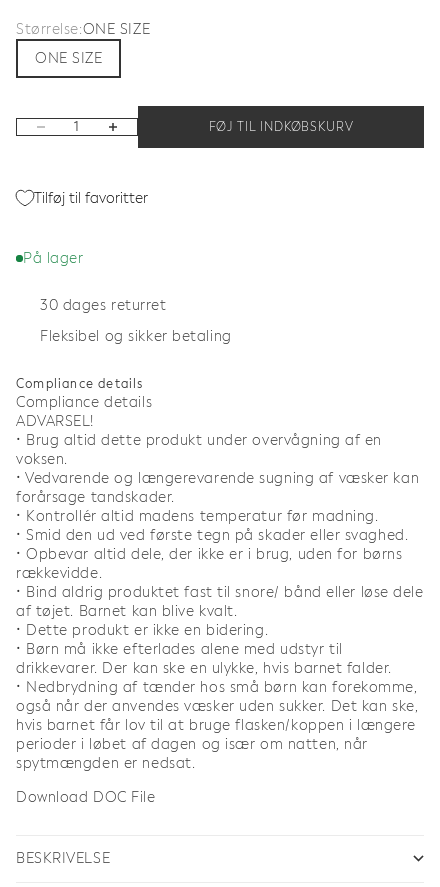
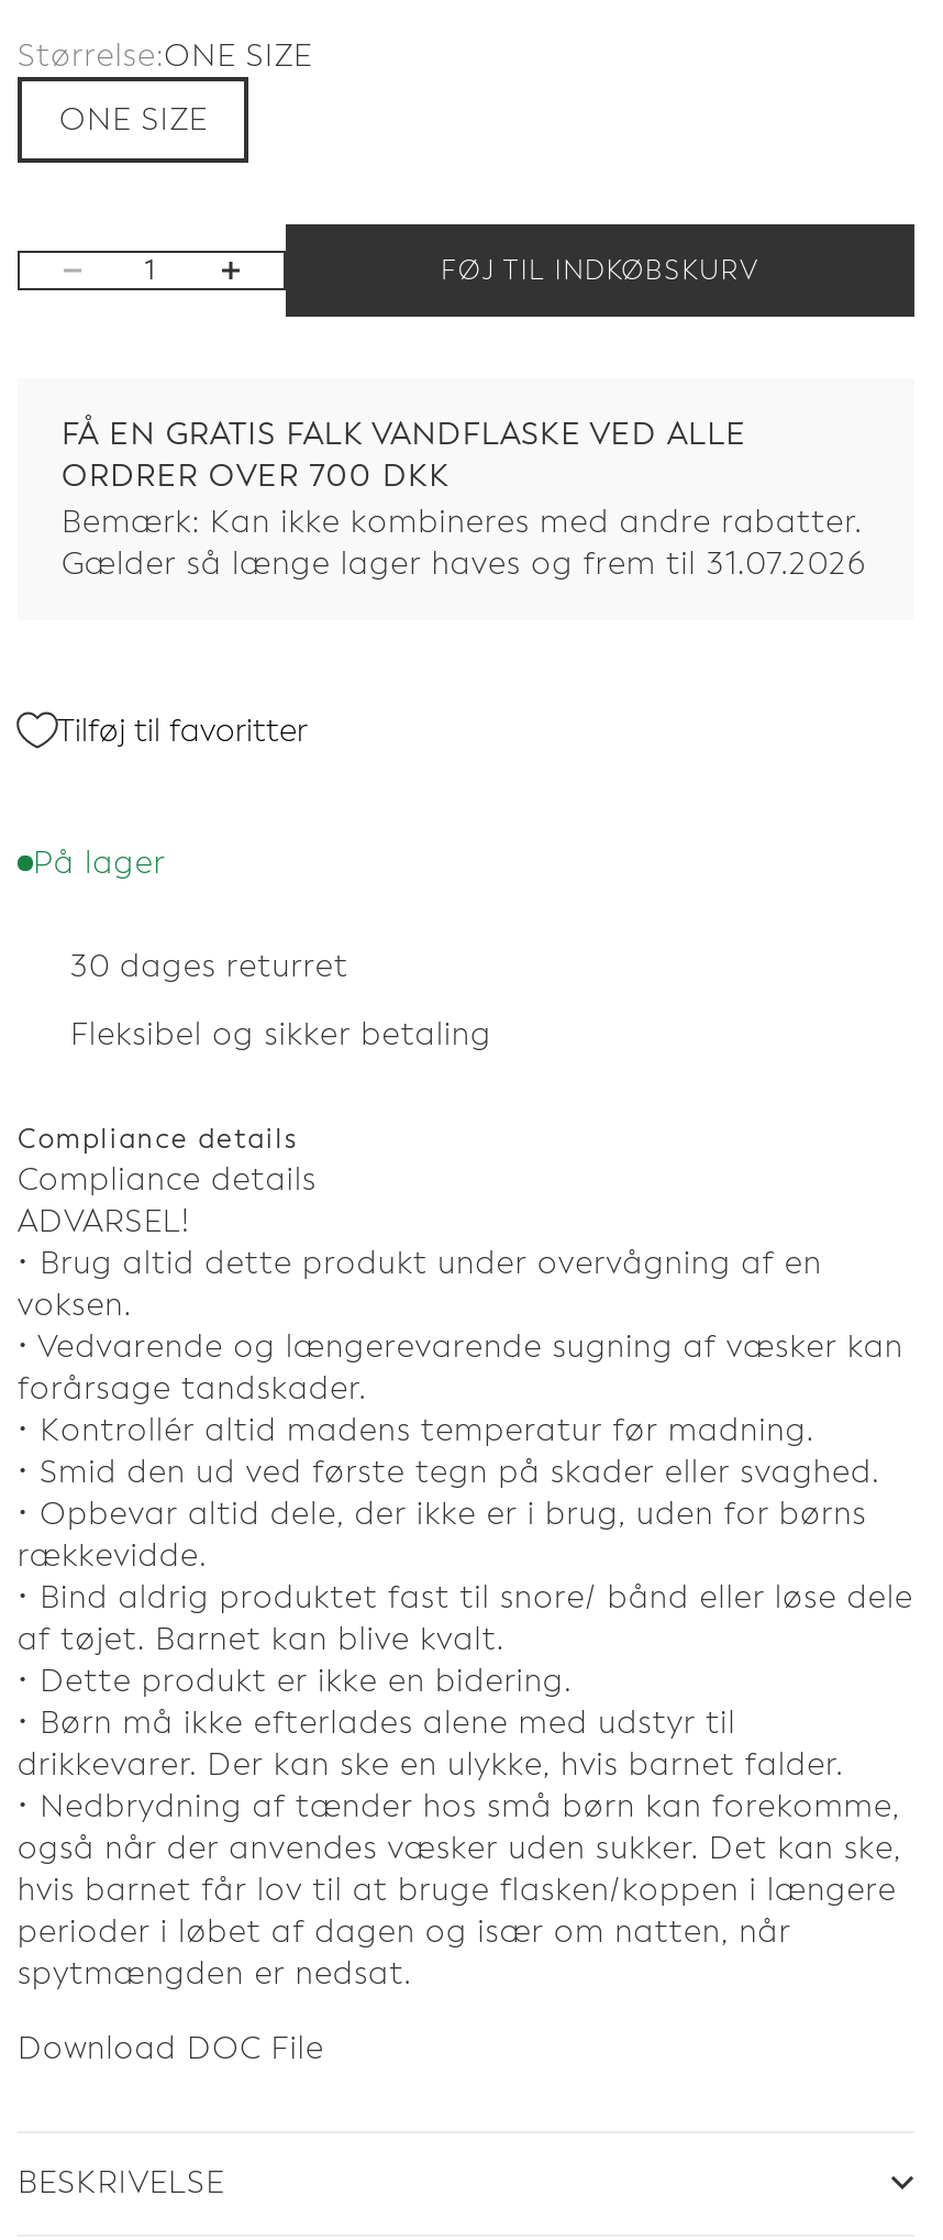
+ FÅ EN GRATIS FALK VANDFLASKE VED ALLE
+ ORDRER OVER 700 DKK
+ Bemærk: Kan ikke kombineres med andre rabatter.
+ Gælder så længe lager haves og frem til 31.07.2026
